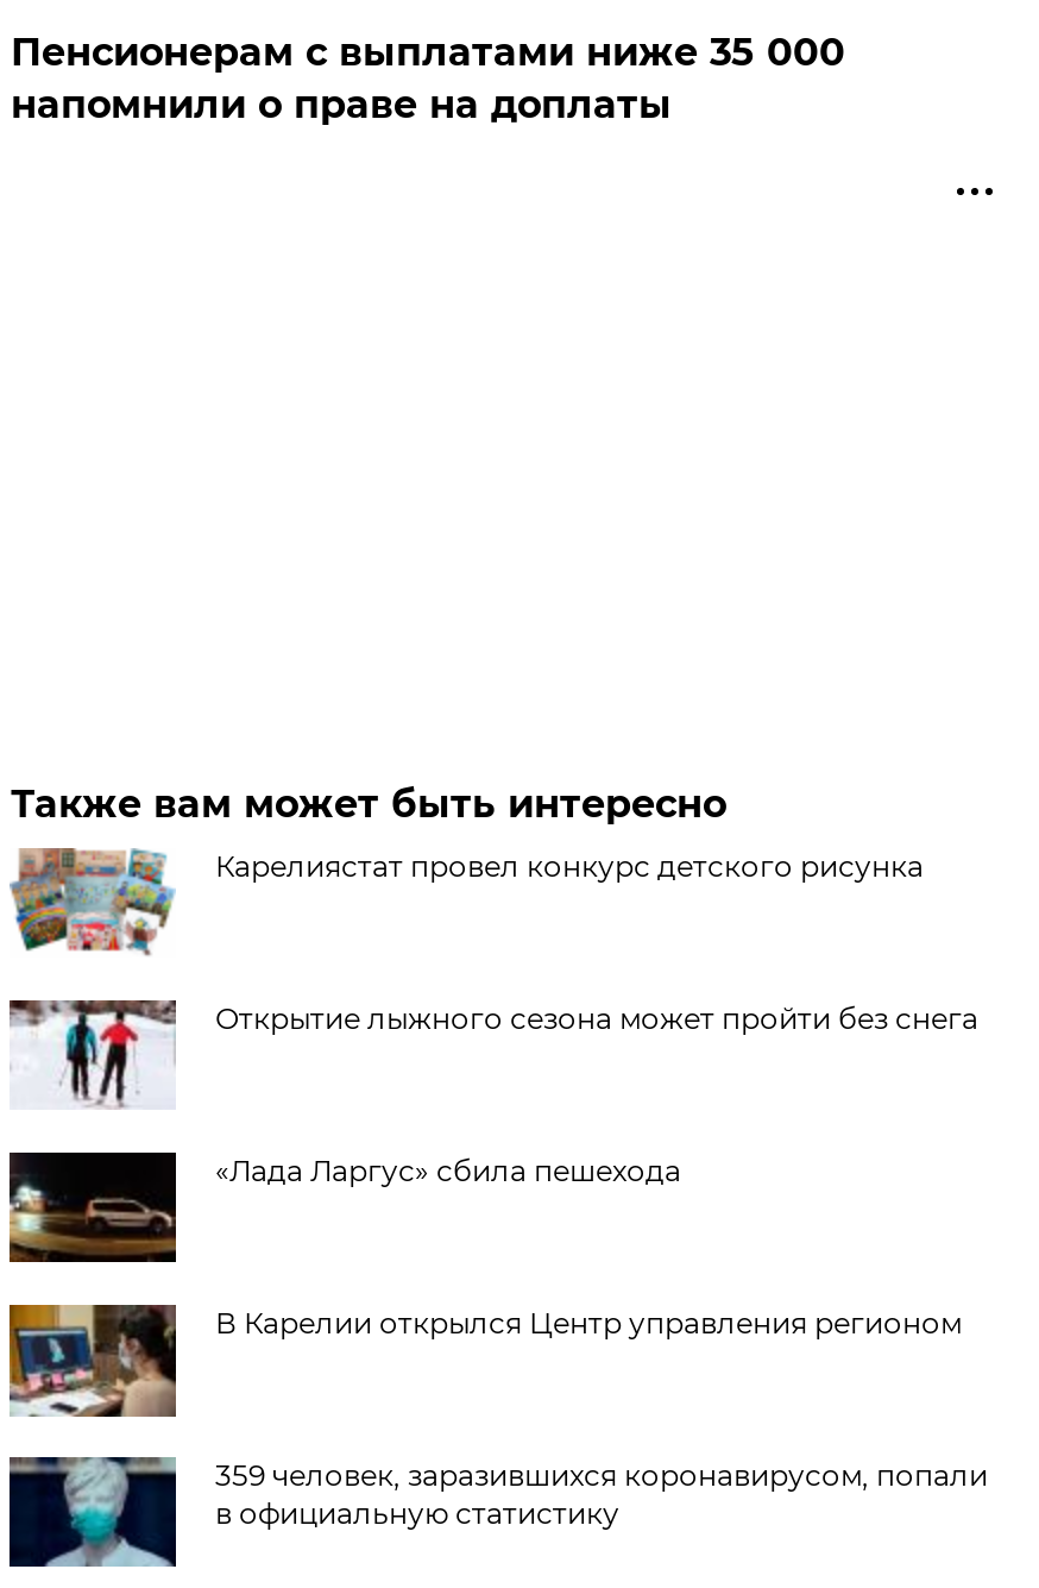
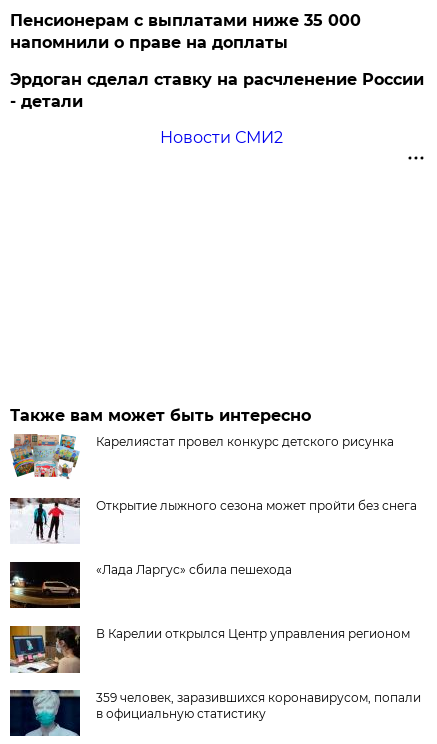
+ Эрдоган сделал ставку на расчленение России
+ - детали
+ Новости СМИ2
